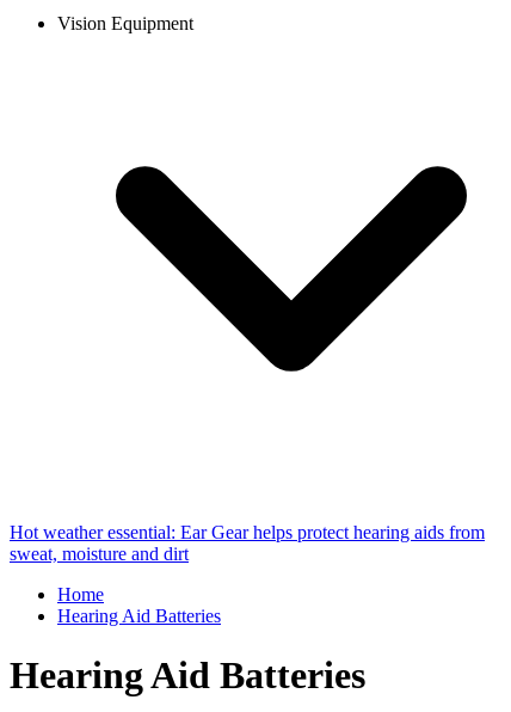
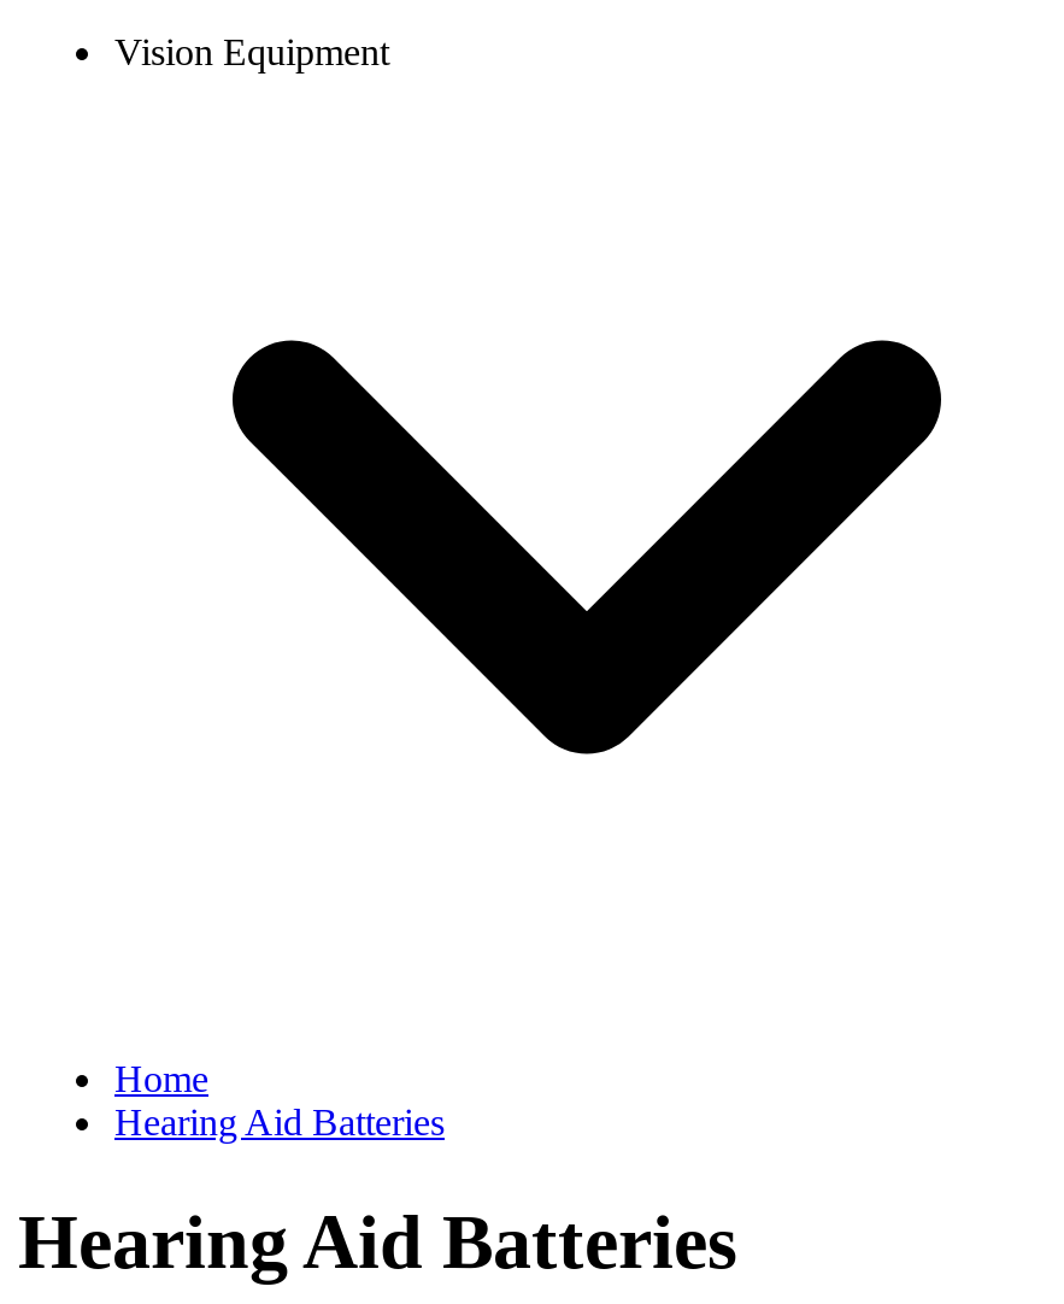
- Hot weather essential: Ear Gear helps protect hearing aids from
- sweat, moisture and dirt
